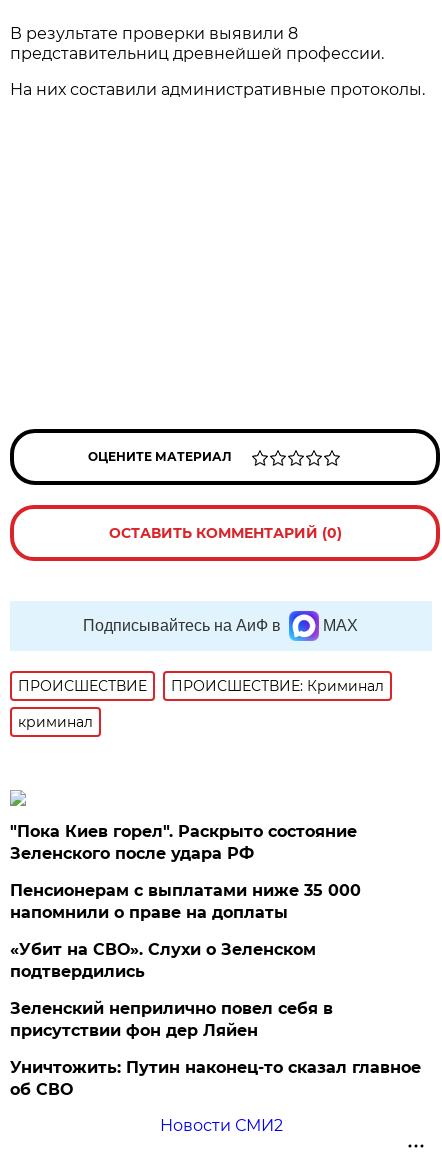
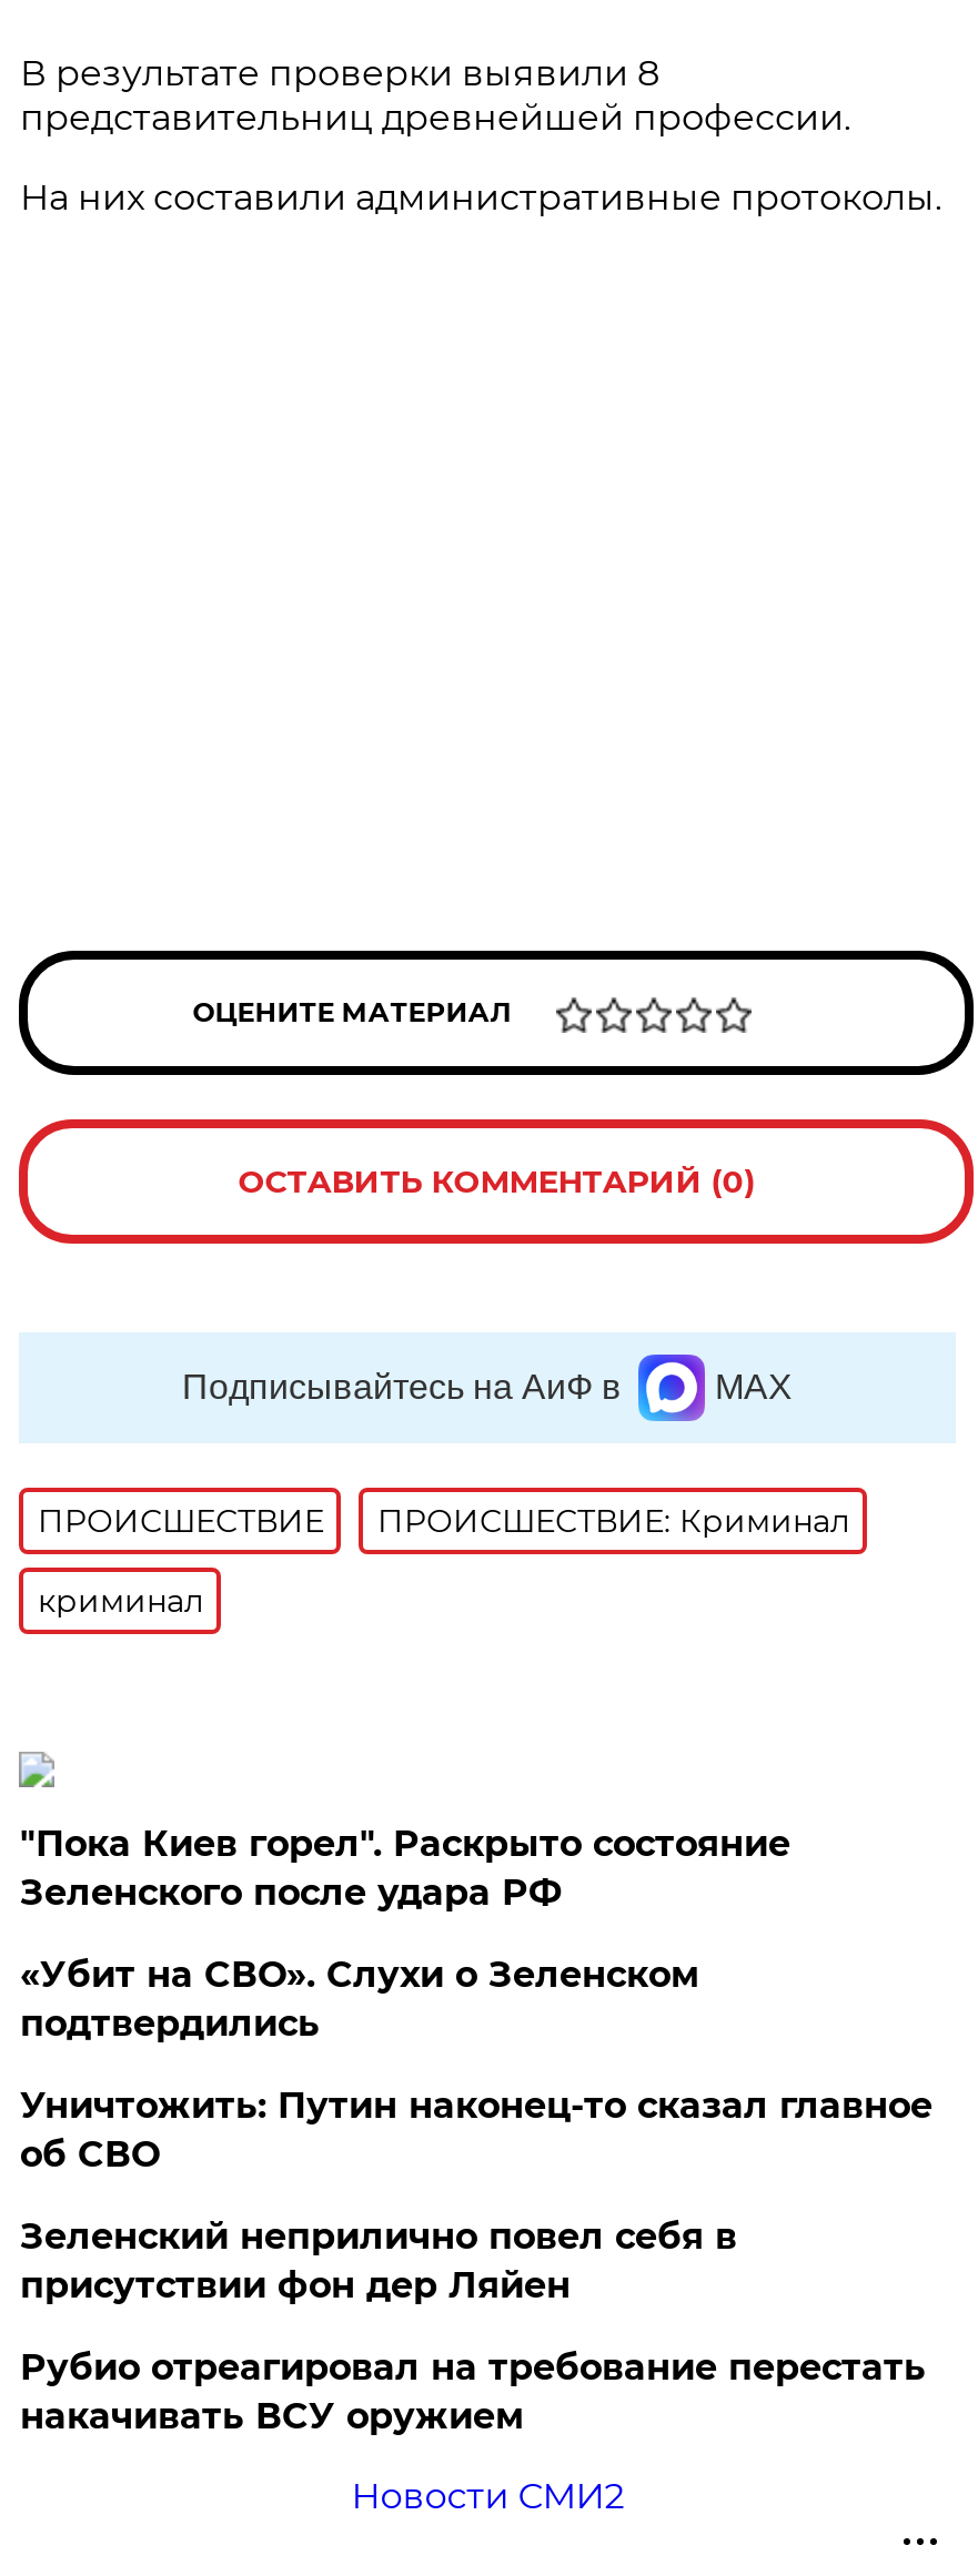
- Пенсионерам с выплатами ниже 35 000
- напомнили о праве на доплаты

moved up: «Убит на СВО». Слухи о Зеленском | подтвердились

+ Рубио отреагировал на требование перестать
+ накачивать ВСУ оружием

moved up: Уничтожить: Путин наконец-то сказал главное | об СВО
